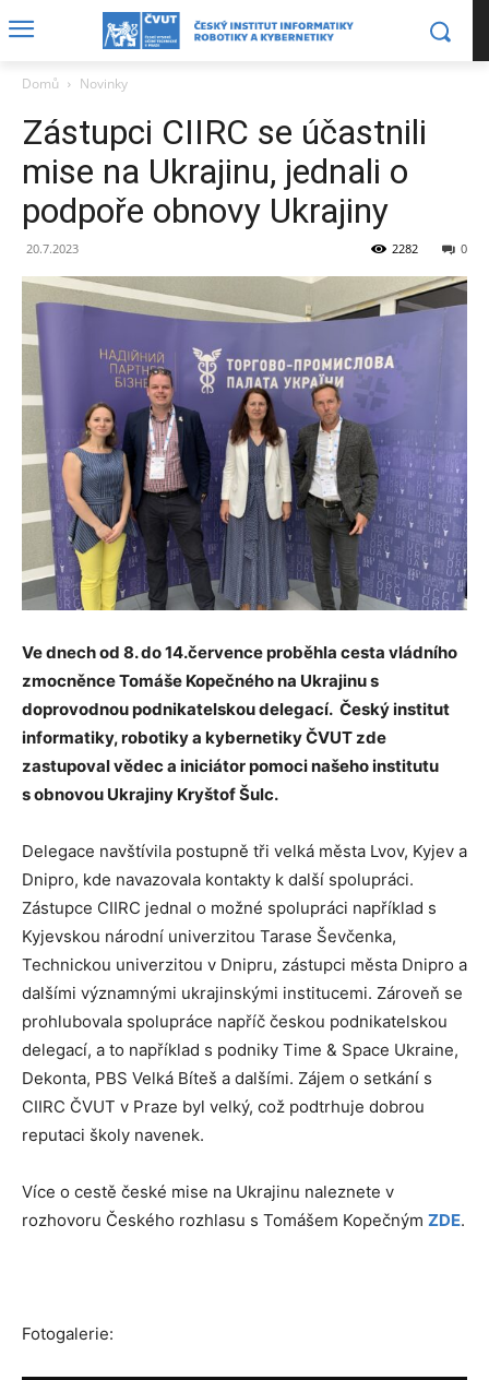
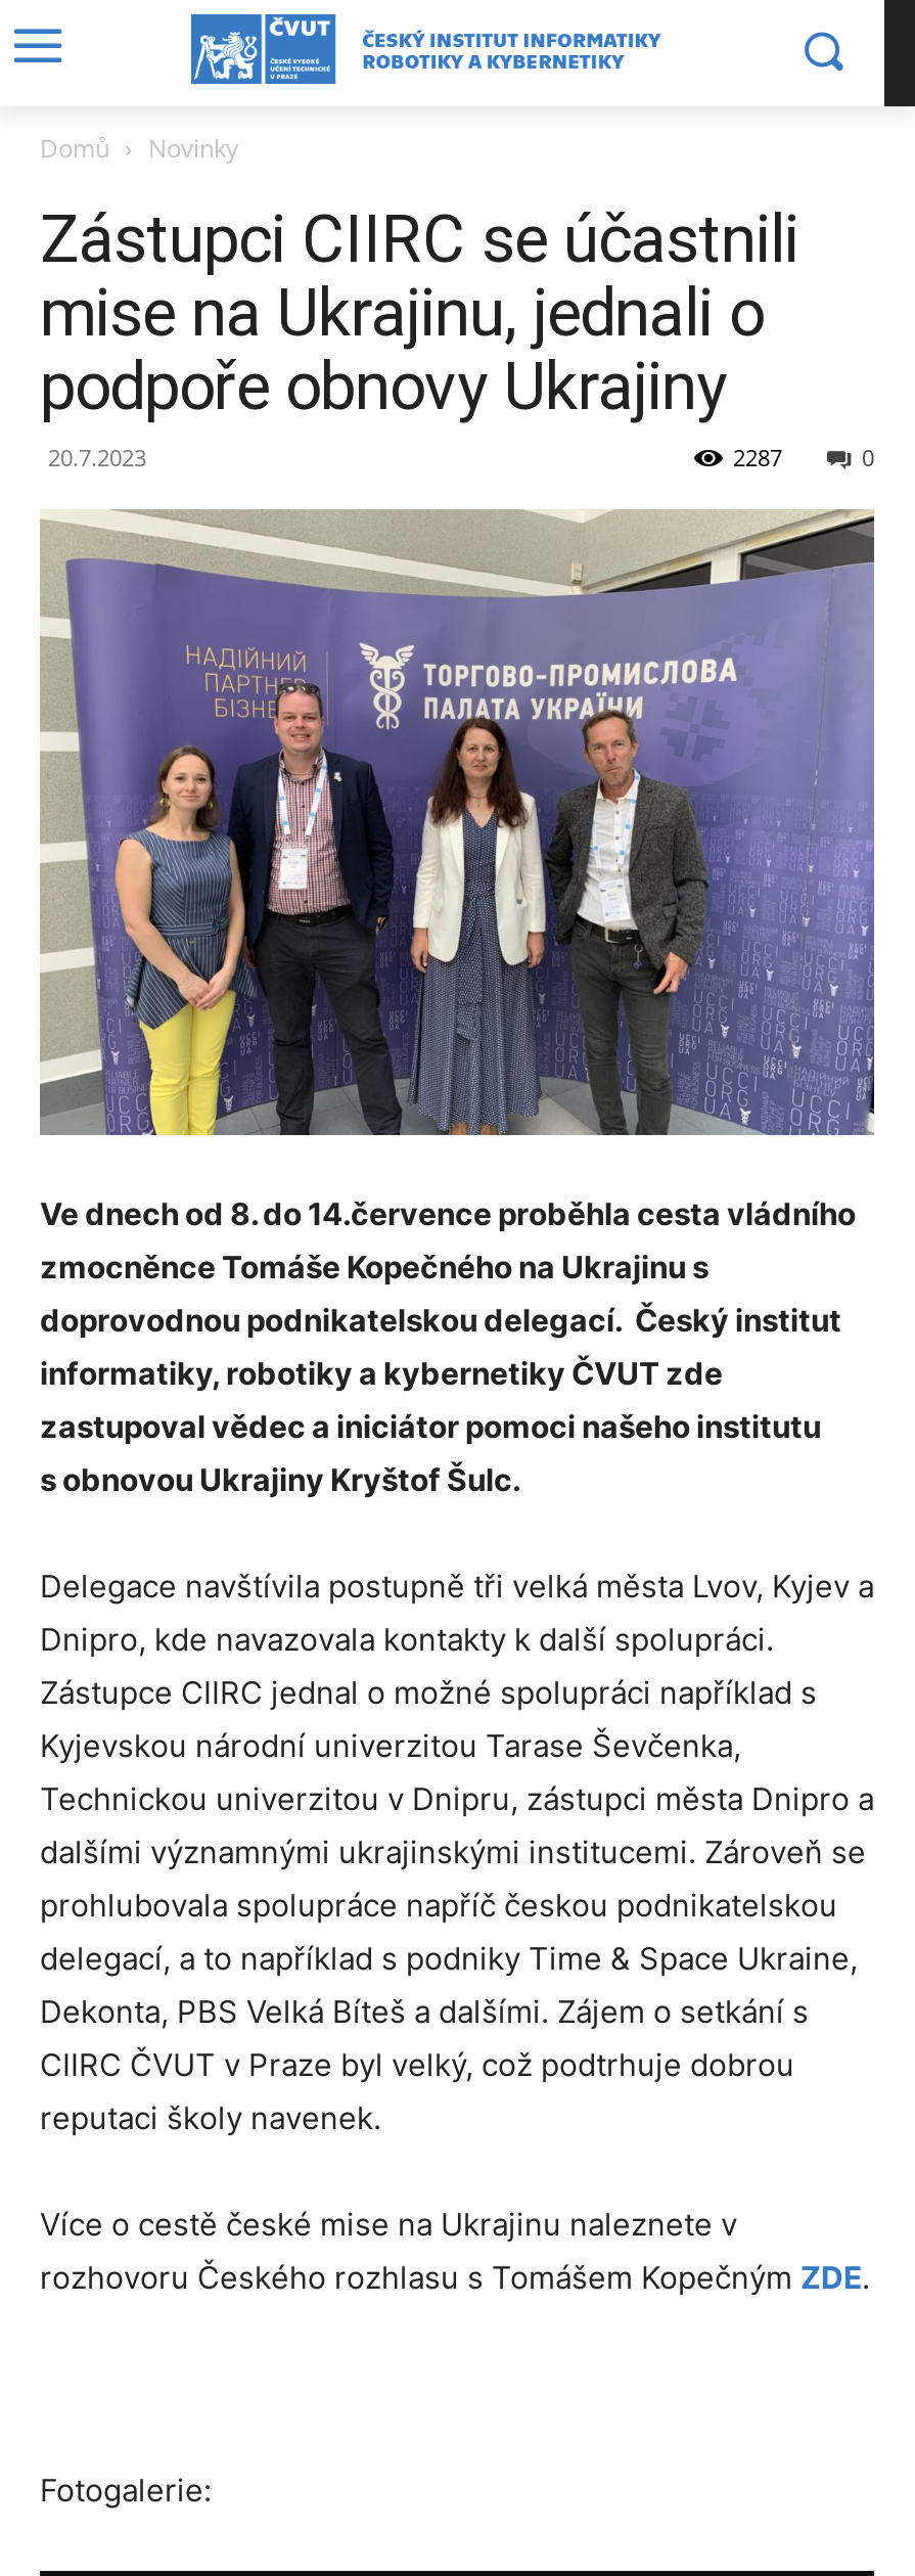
- 2282
+ 2287
